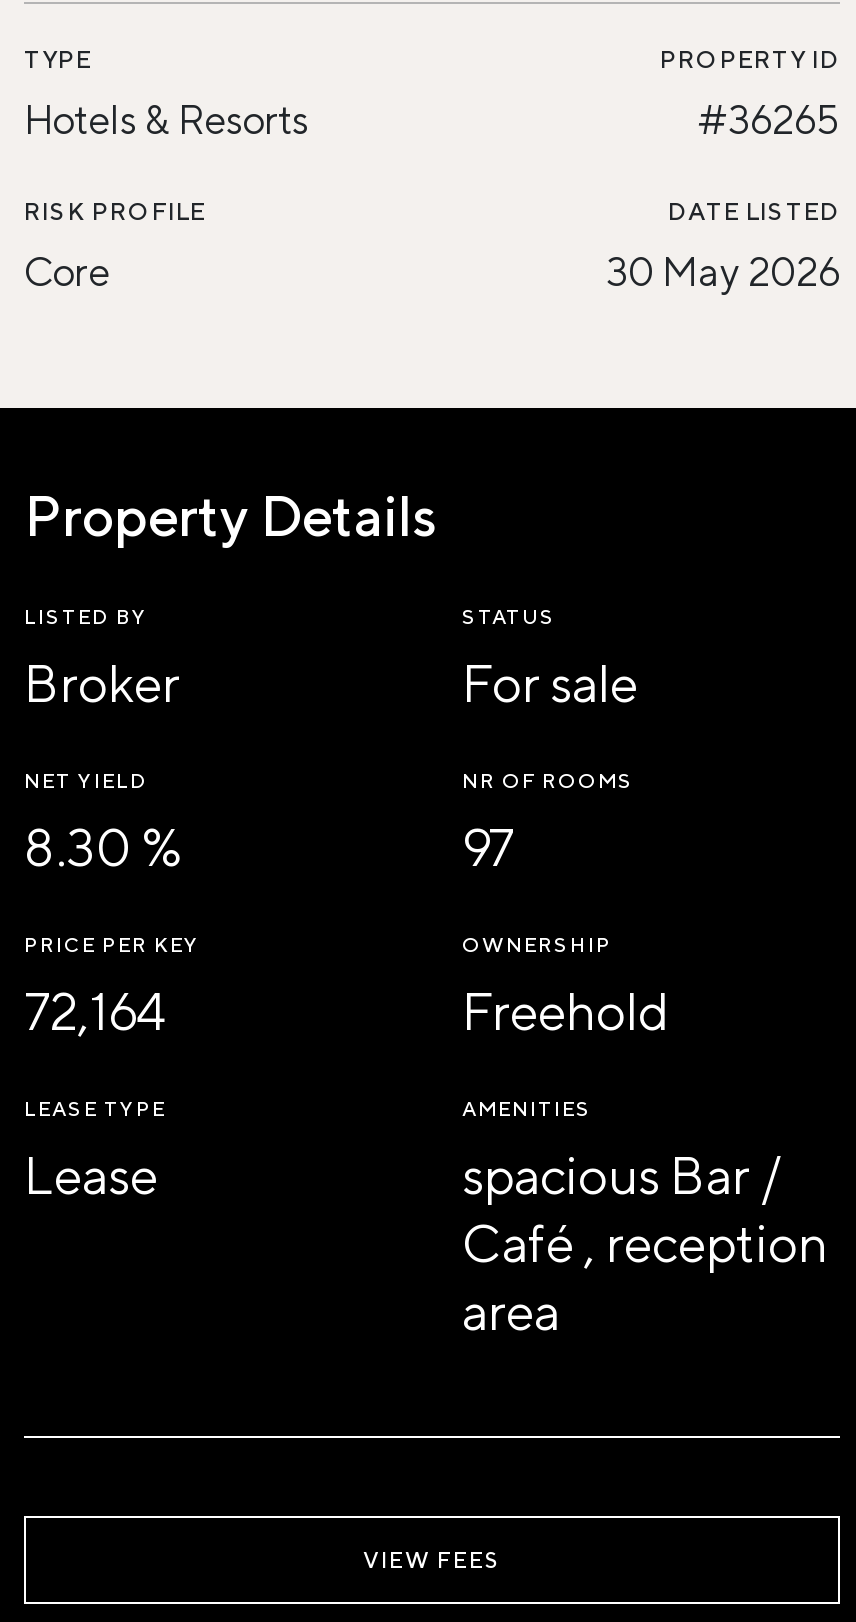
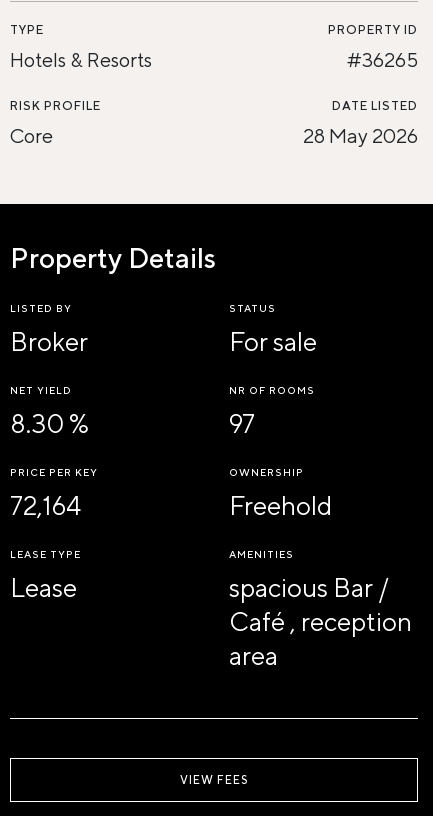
- 30 May 2026
+ 28 May 2026
